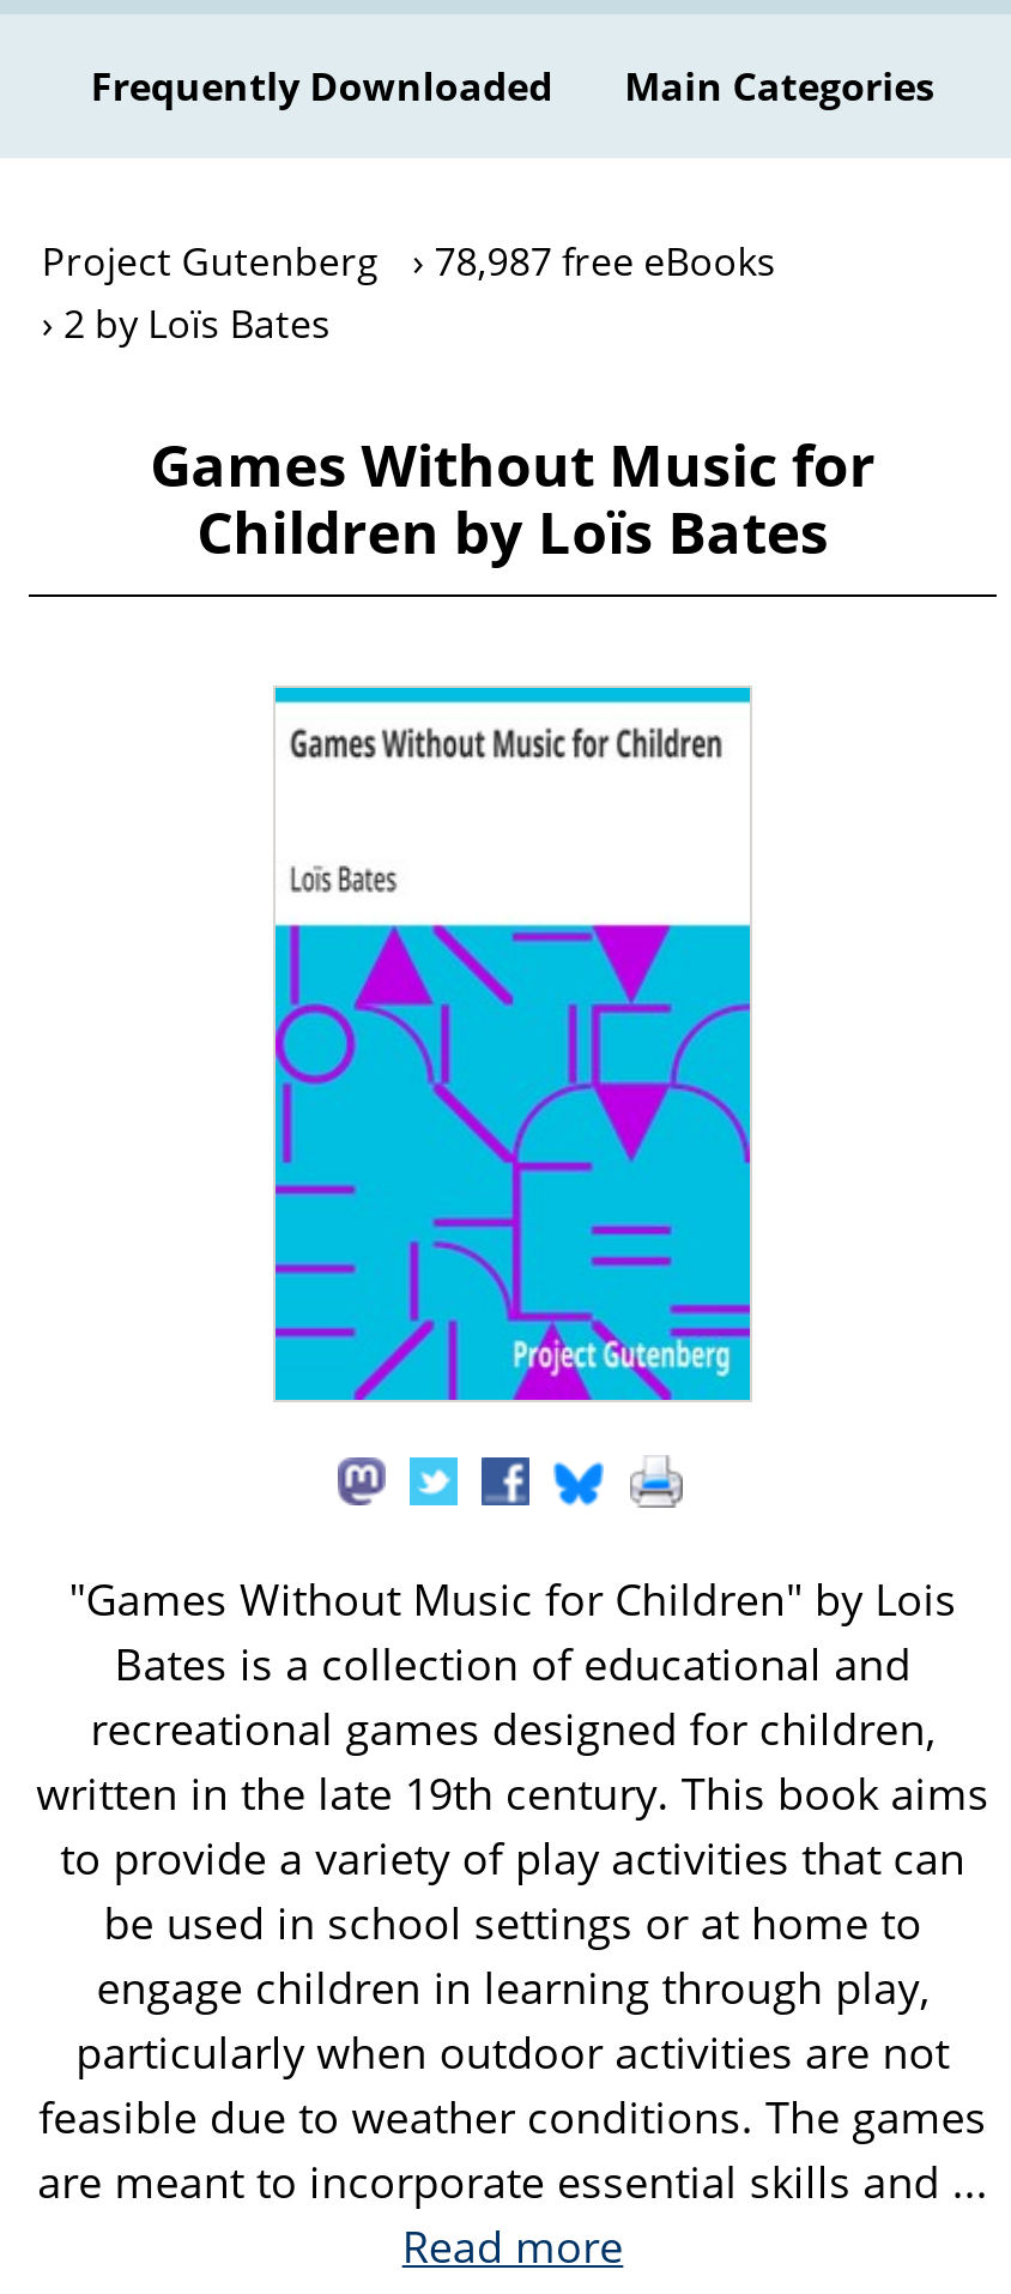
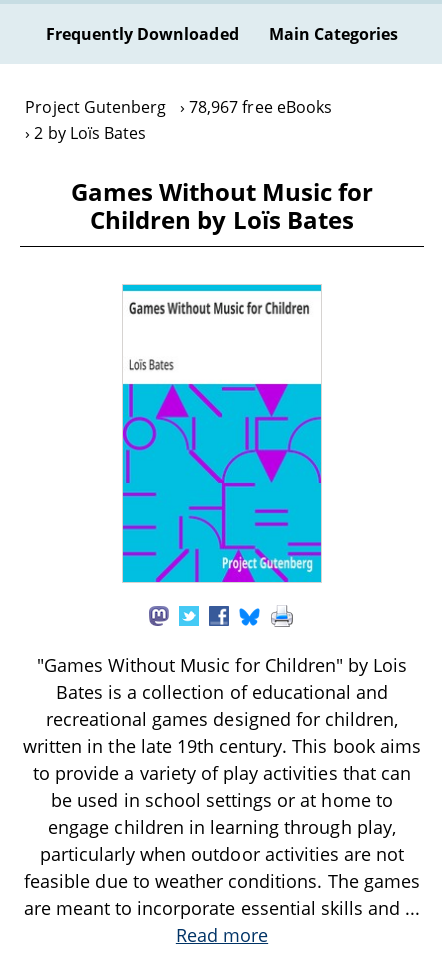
- Project Gutenberg 78,987 free eBooks
+ Project Gutenberg 78,967 free eBooks
